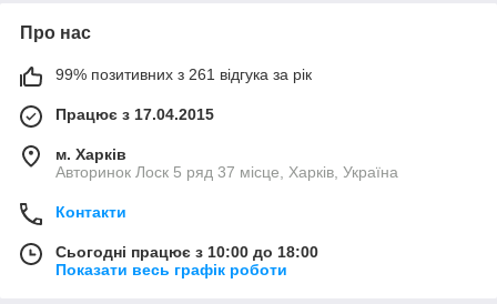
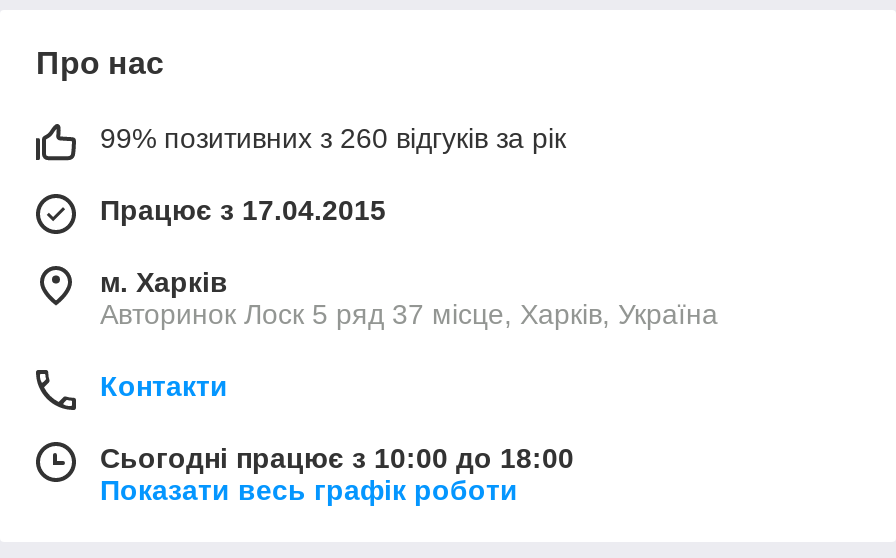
- 99% позитивних з 261 відгука за рік
+ 99% позитивних з 260 відгуків за рік
